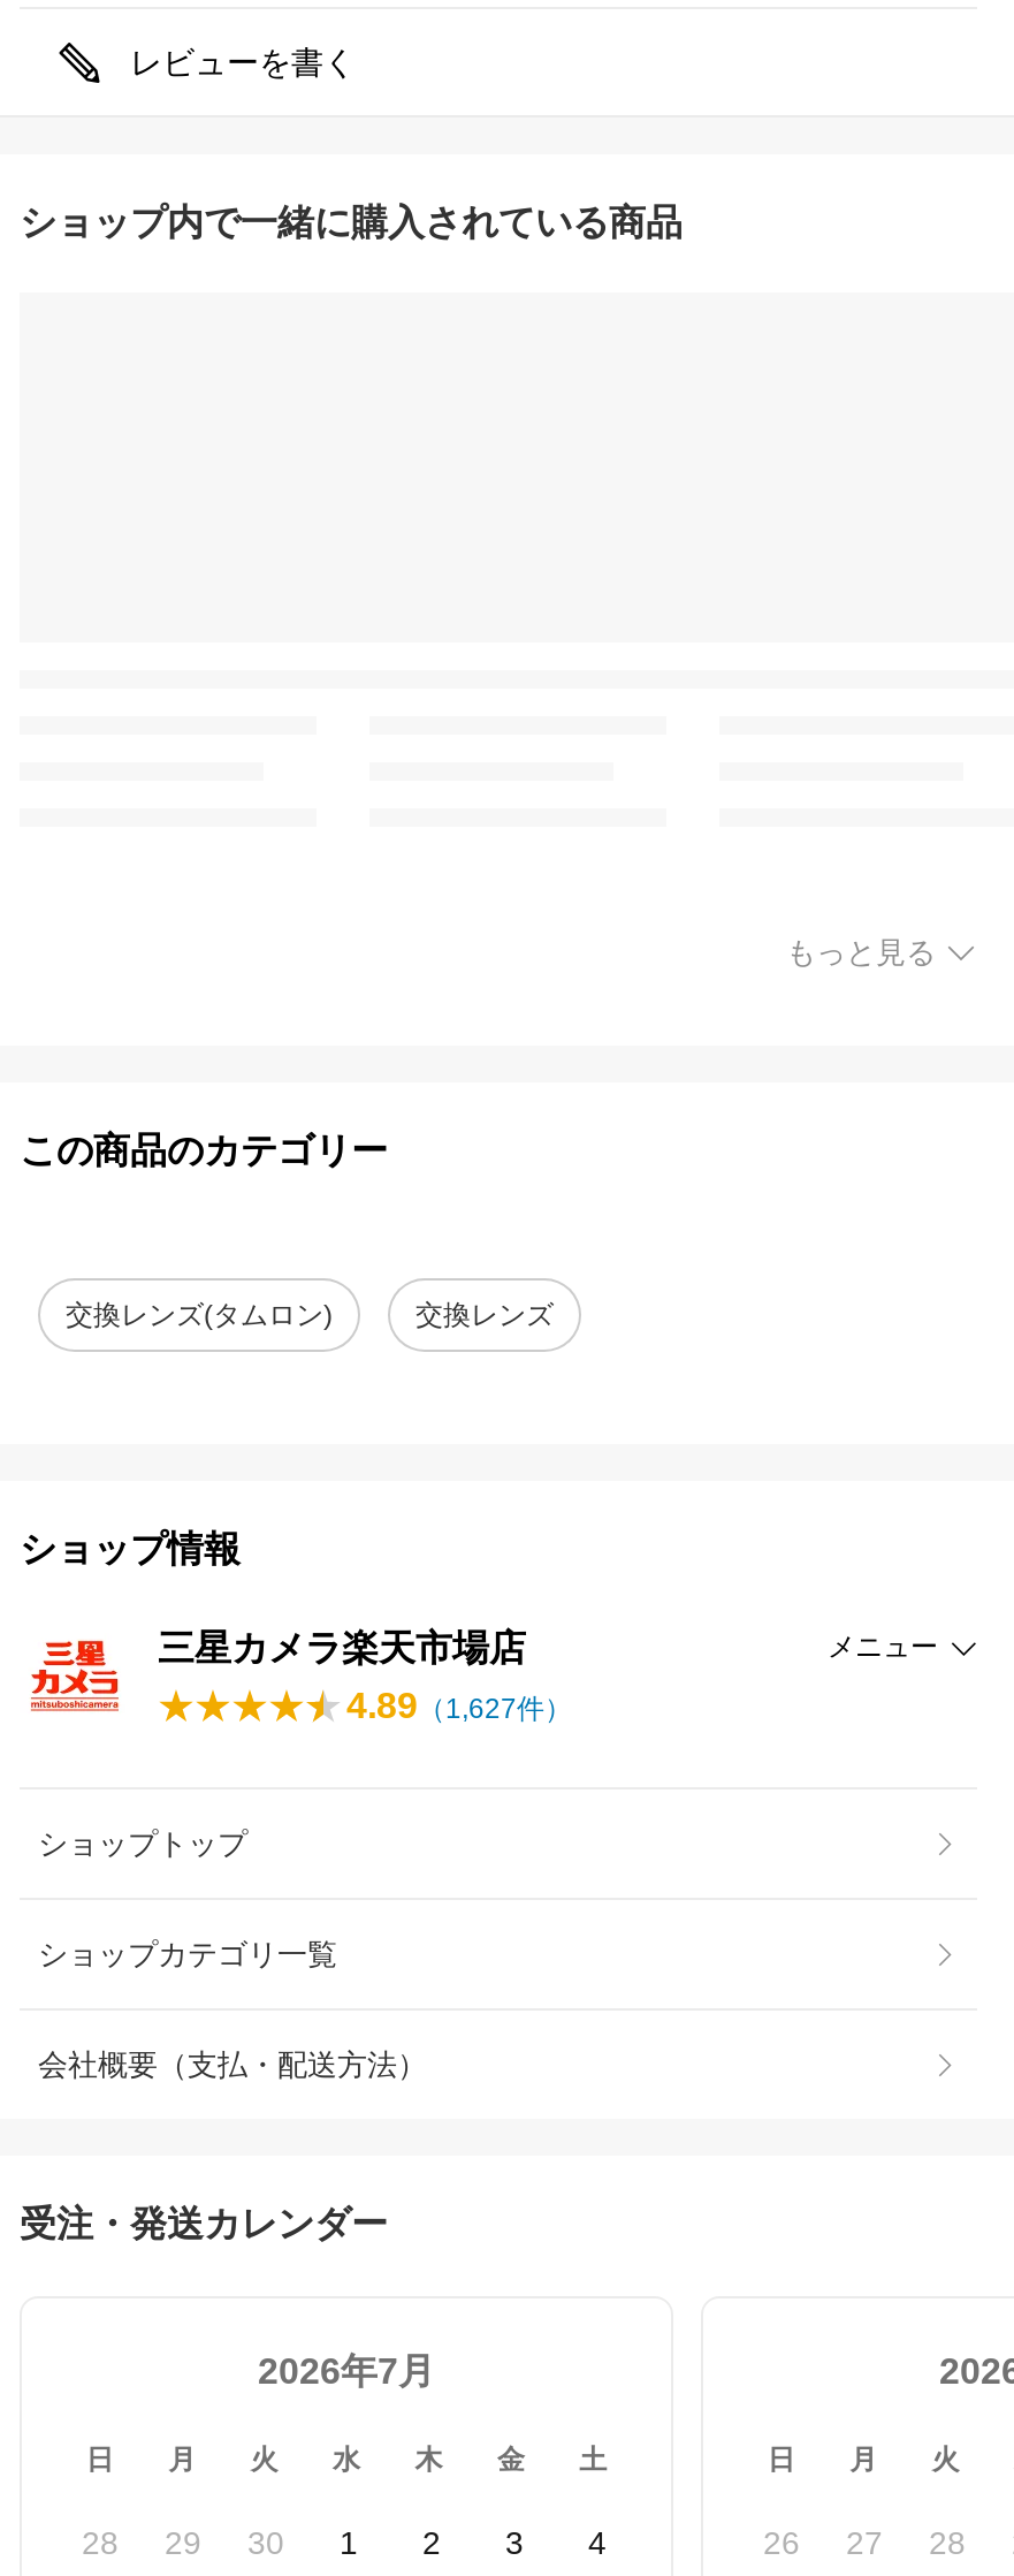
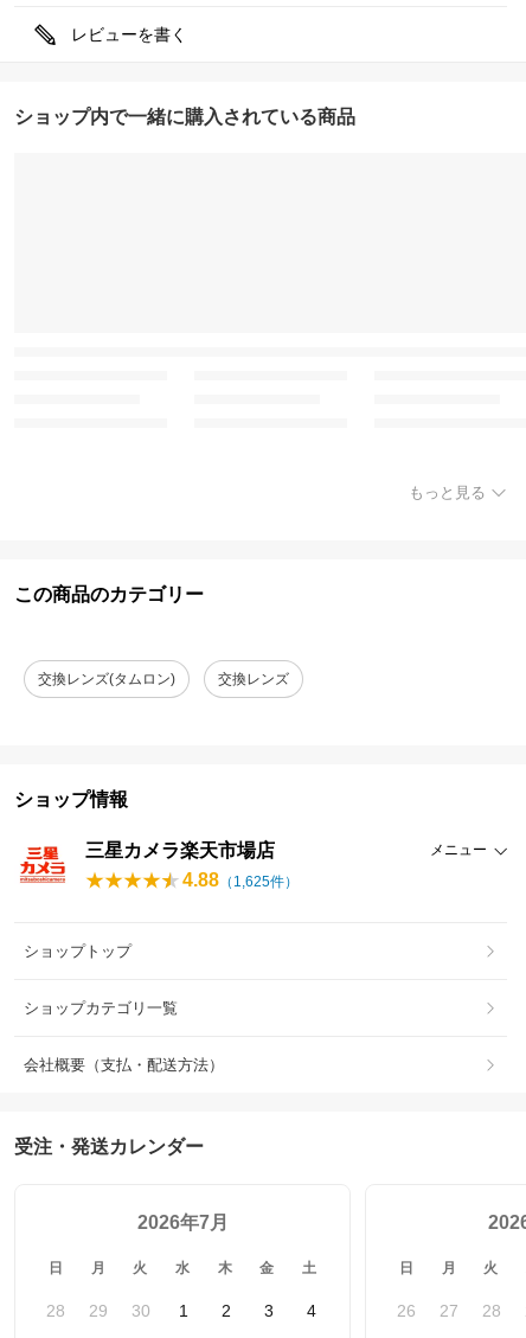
- 4.89（1,627件）
+ 4.88（1,625件）
